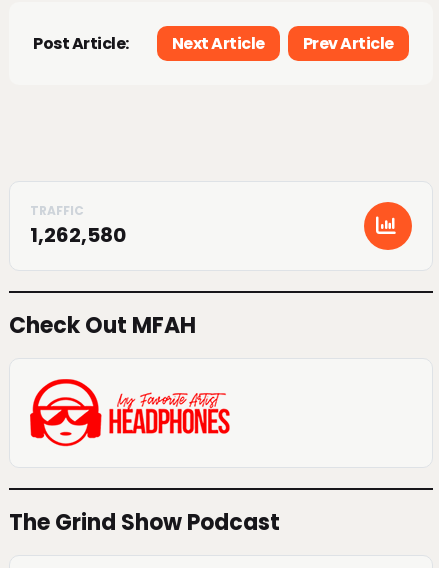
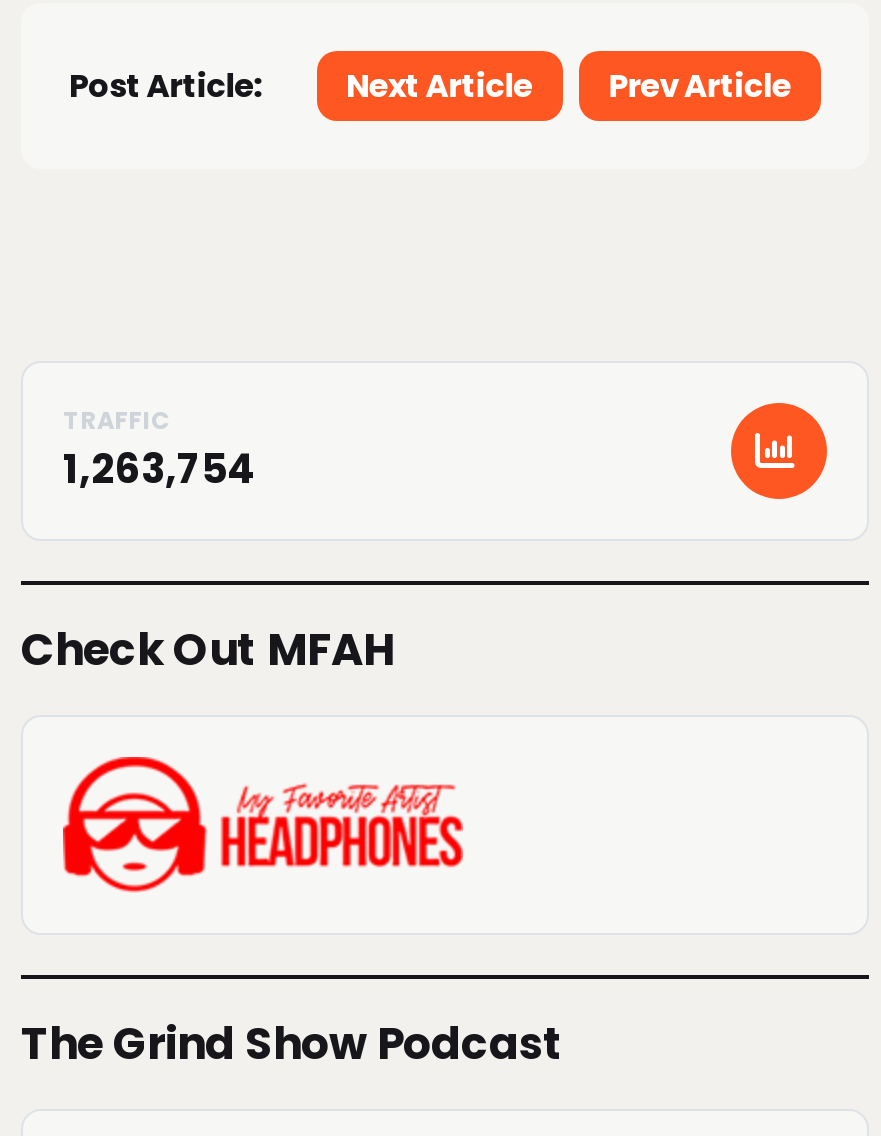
- 1,262,580
+ 1,263,754
